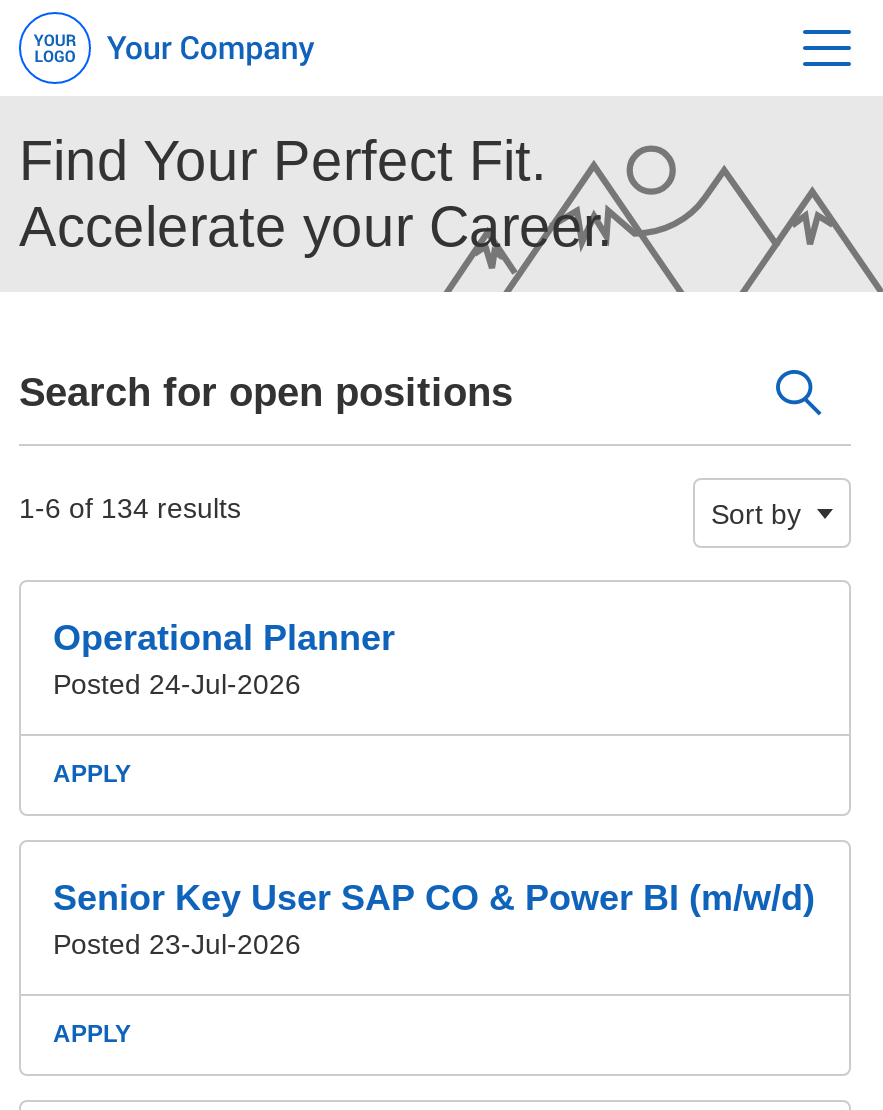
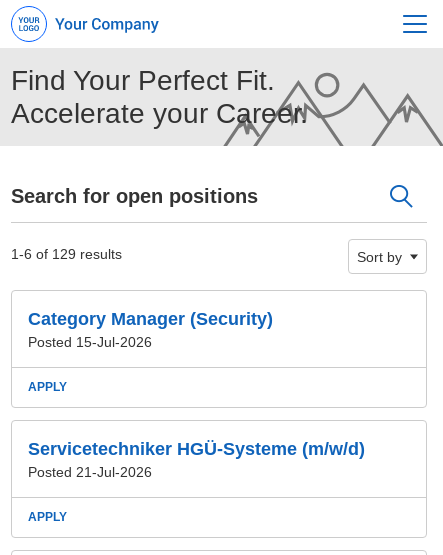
- 1-6 of 134 results
+ 1-6 of 129 results

- Operational Planner
- Posted 24-Jul-2026
+ Category Manager (Security)
+ Posted 15-Jul-2026

- Senior Key User SAP CO & Power BI (m/w/d)
- Posted 23-Jul-2026
+ Servicetechniker HGÜ-Systeme (m/w/d)
+ Posted 21-Jul-2026
